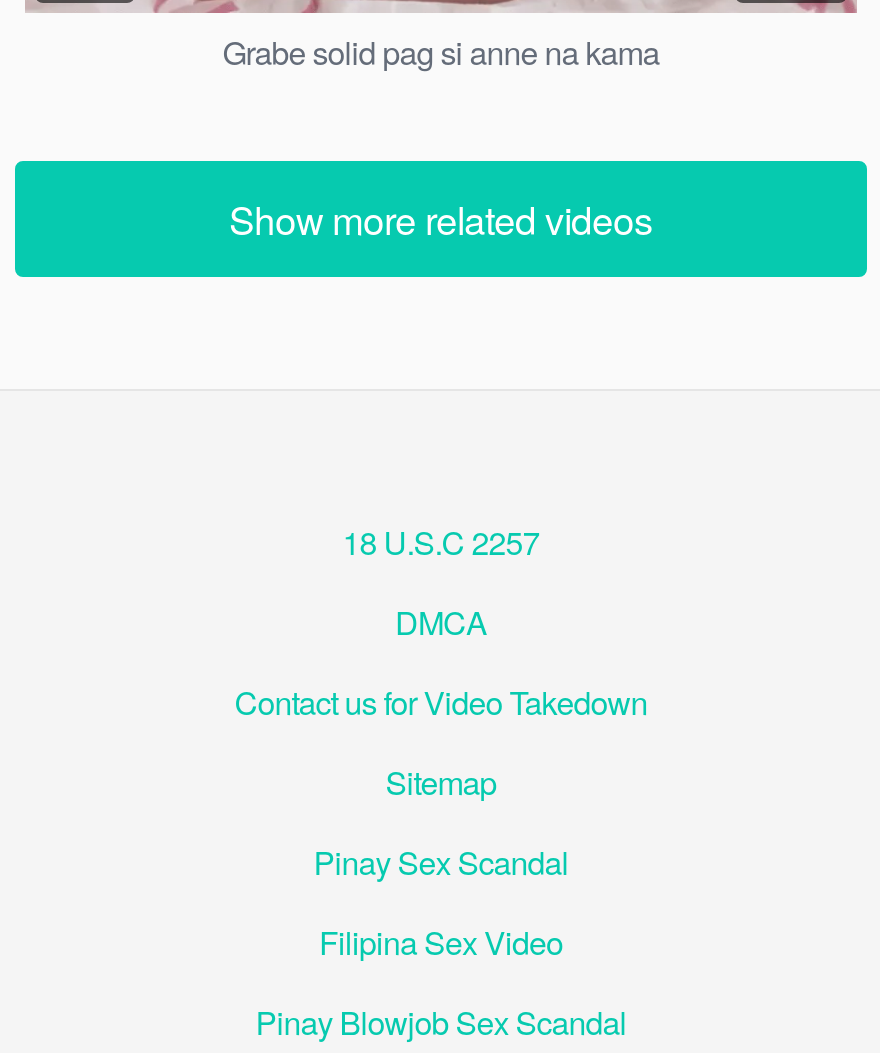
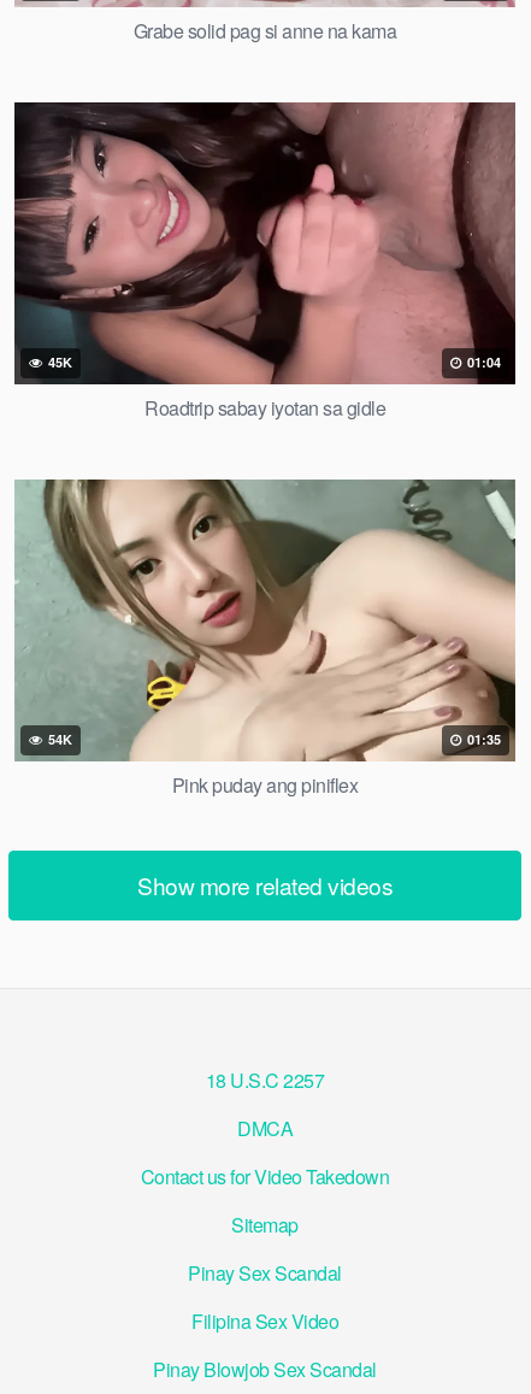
+ [image]
+ 45K
+ 01:04
+ Roadtrip sabay iyotan sa gidle

+ [image]
+ 54K
+ 01:35
+ Pink puday ang piniflex
